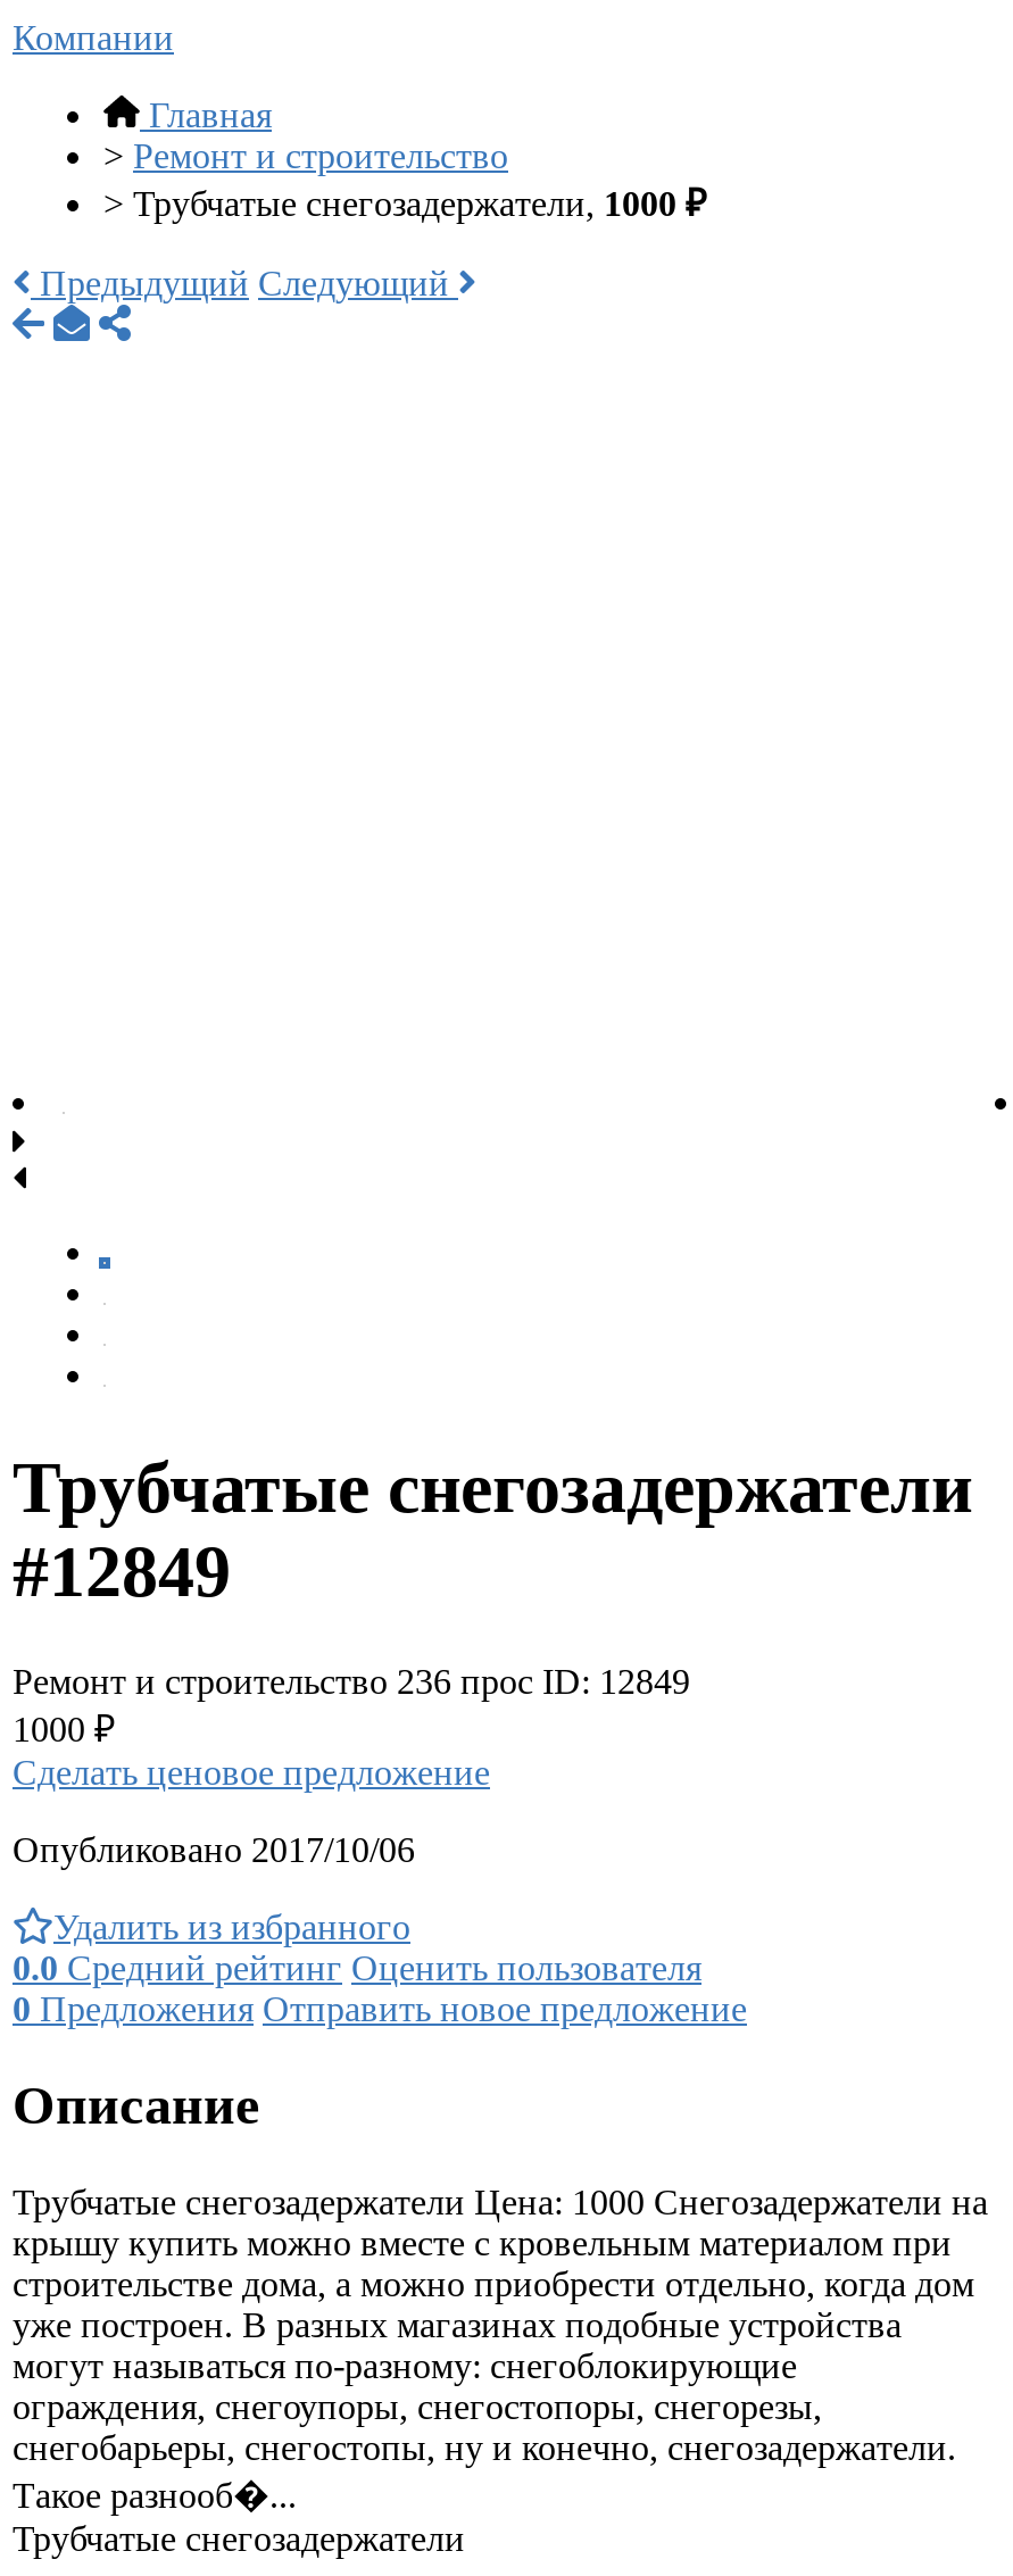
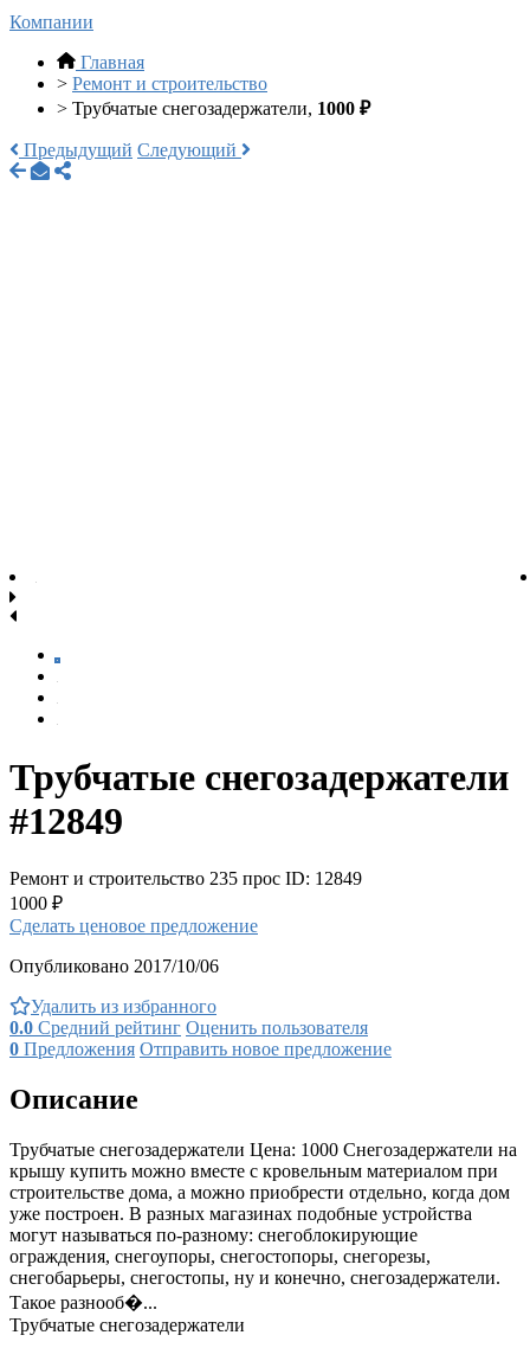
- Ремонт и строительство 236 прос ID: 12849
+ Ремонт и строительство 235 прос ID: 12849
